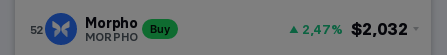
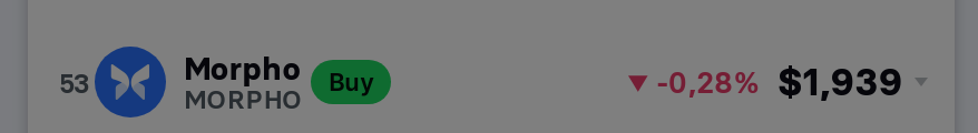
- 52
+ 53

- $2,032
- 2,47%
+ $1,939
+ -0,28%
